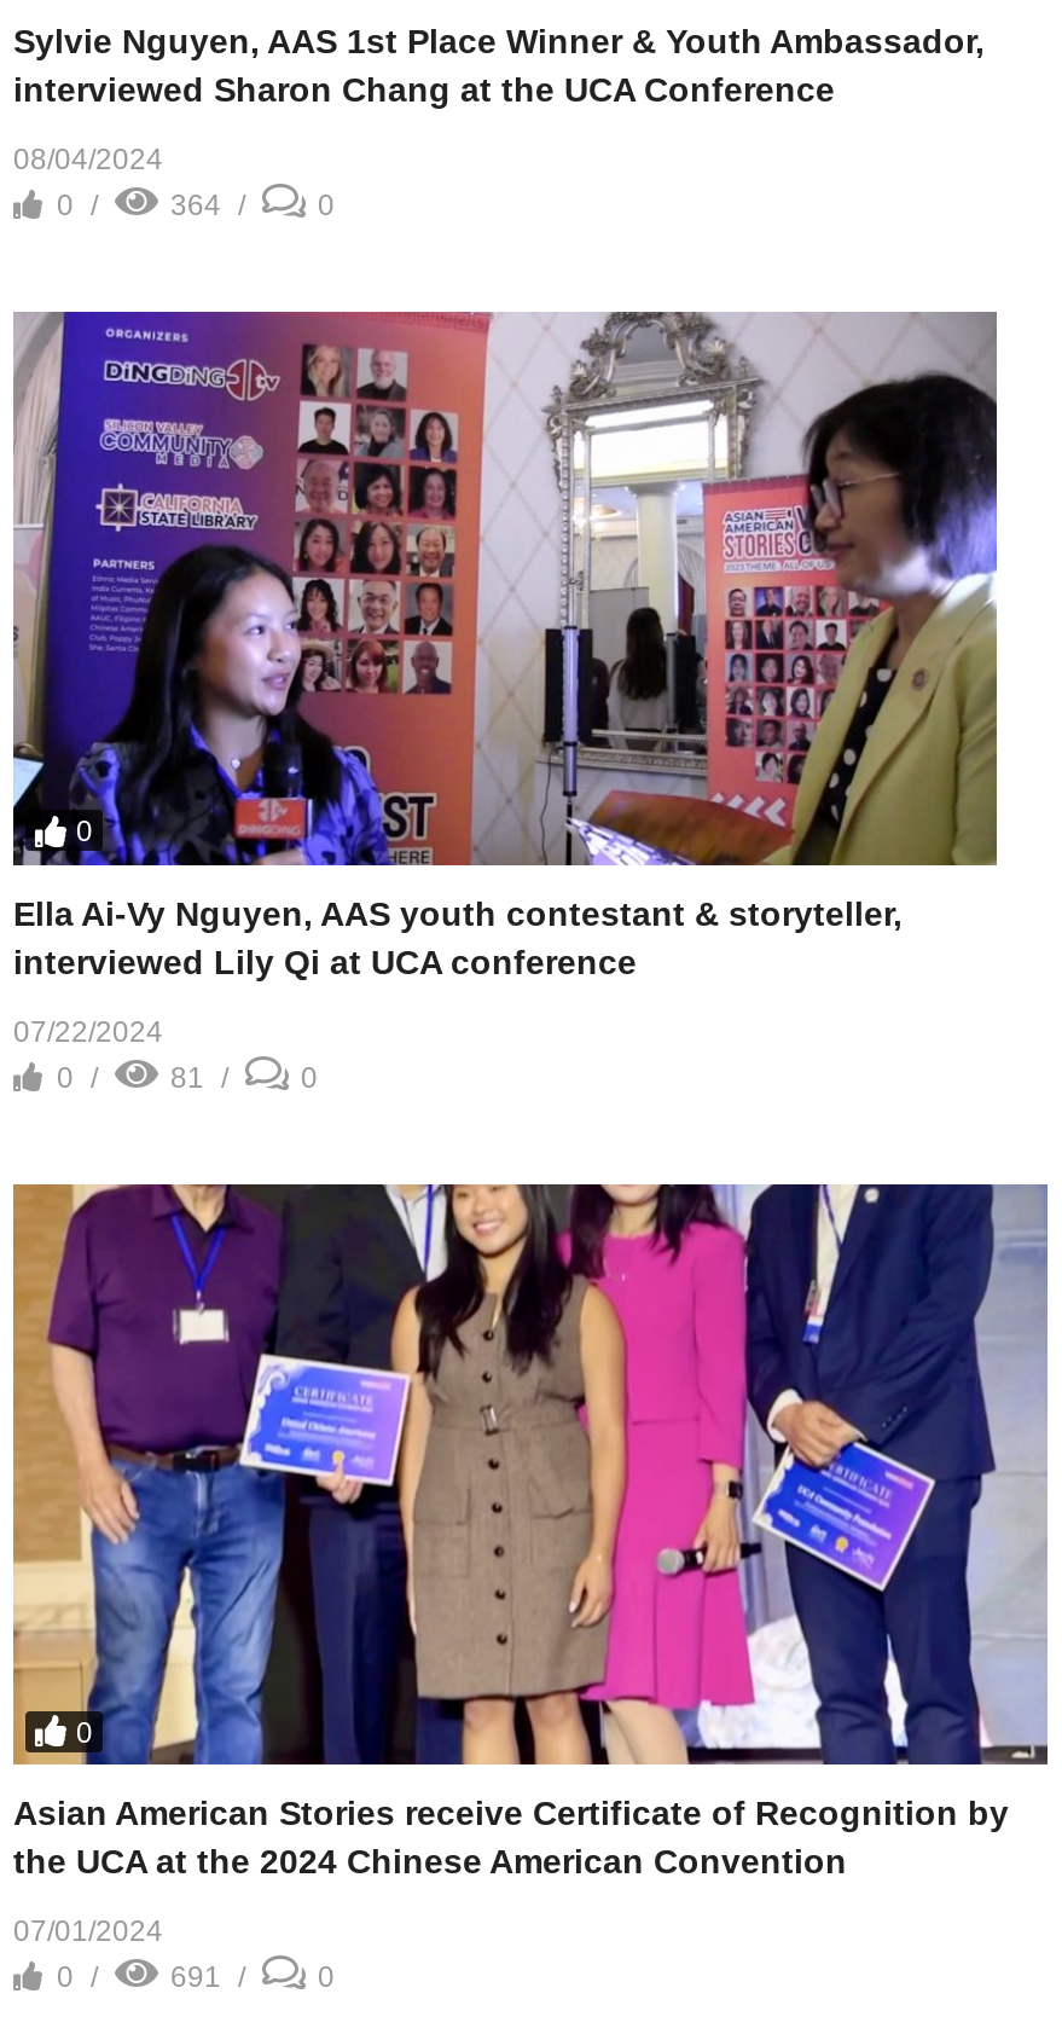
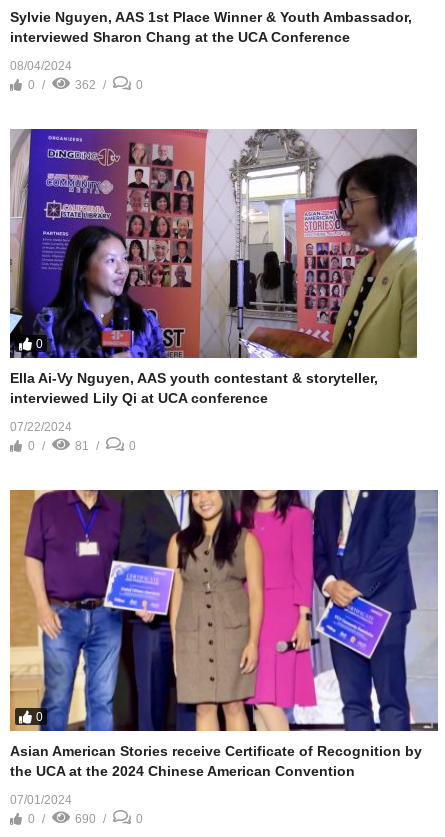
- 364
+ 362

- 691
+ 690
